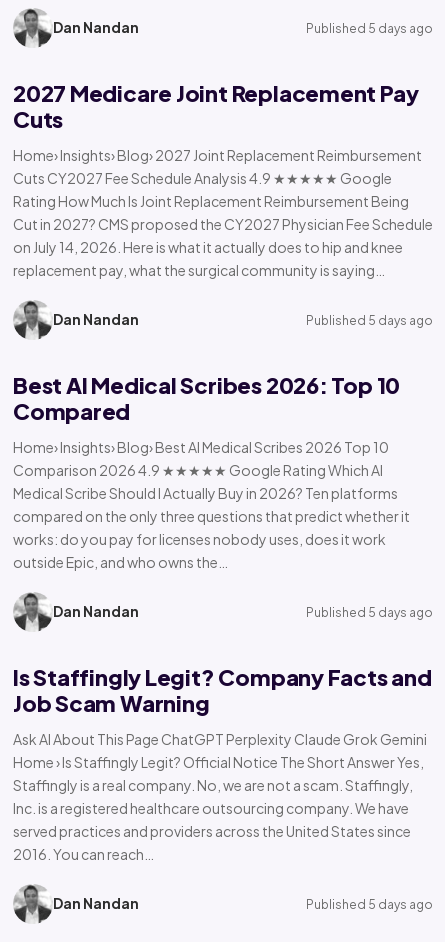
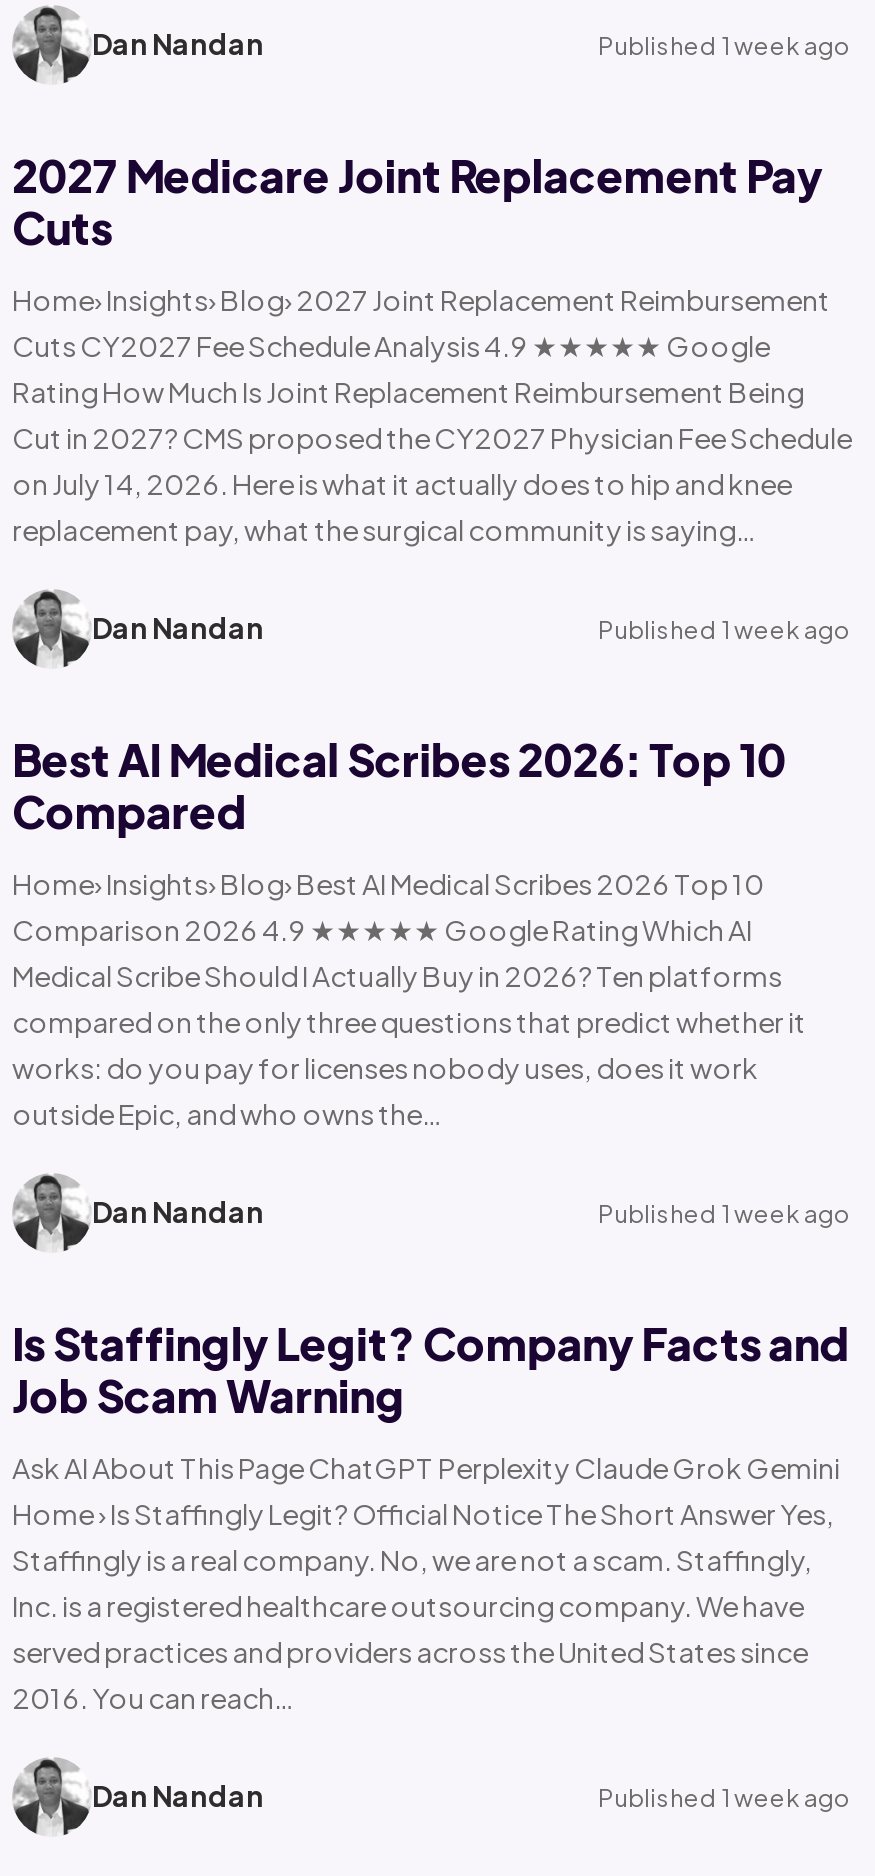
- Published 5 days ago
+ Published 1 week ago

- Published 5 days ago
+ Published 1 week ago

- Published 5 days ago
+ Published 1 week ago

- Published 5 days ago
+ Published 1 week ago
